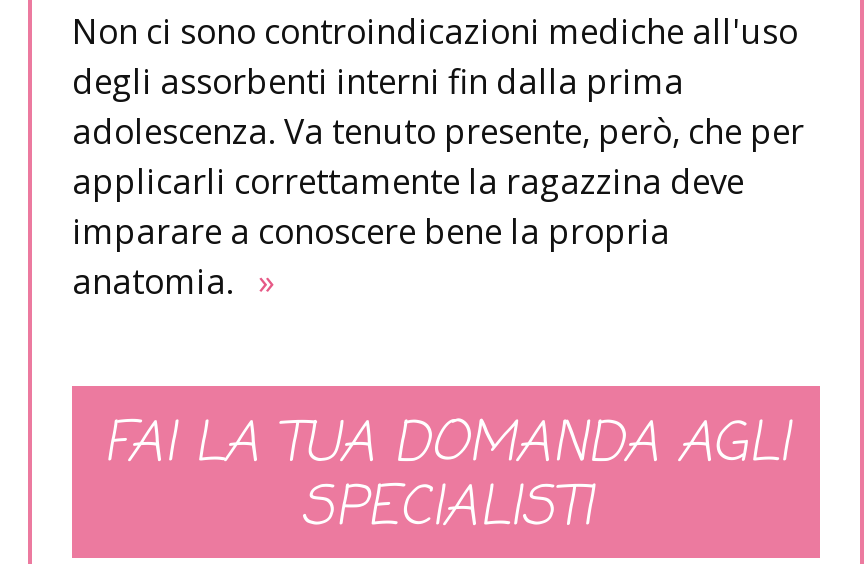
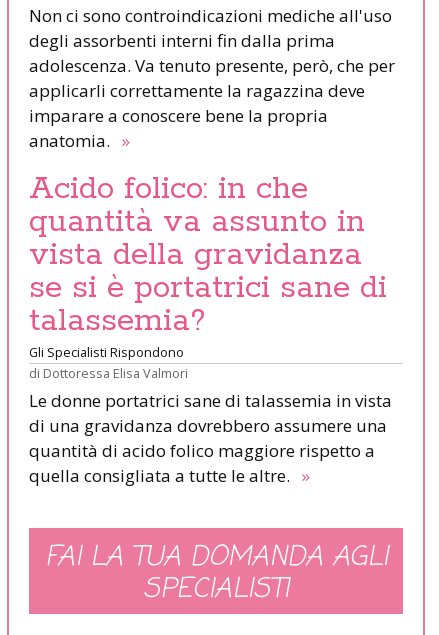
+ Acido folico: in che
+ quantità va assunto in
+ vista della gravidanza
+ se si è portatrici sane di
+ talassemia?
+ Gli Specialisti Rispondono
+ di Dottoressa Elisa Valmori
+ Le donne portatrici sane di talassemia in vista
+ di una gravidanza dovrebbero assumere una
+ quantità di acido folico maggiore rispetto a
+ quella consigliata a tutte le altre.»
